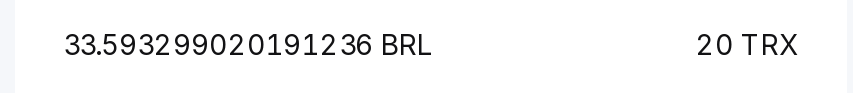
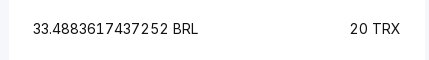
- 33.593299020191236 BRL
+ 33.4883617437252 BRL
